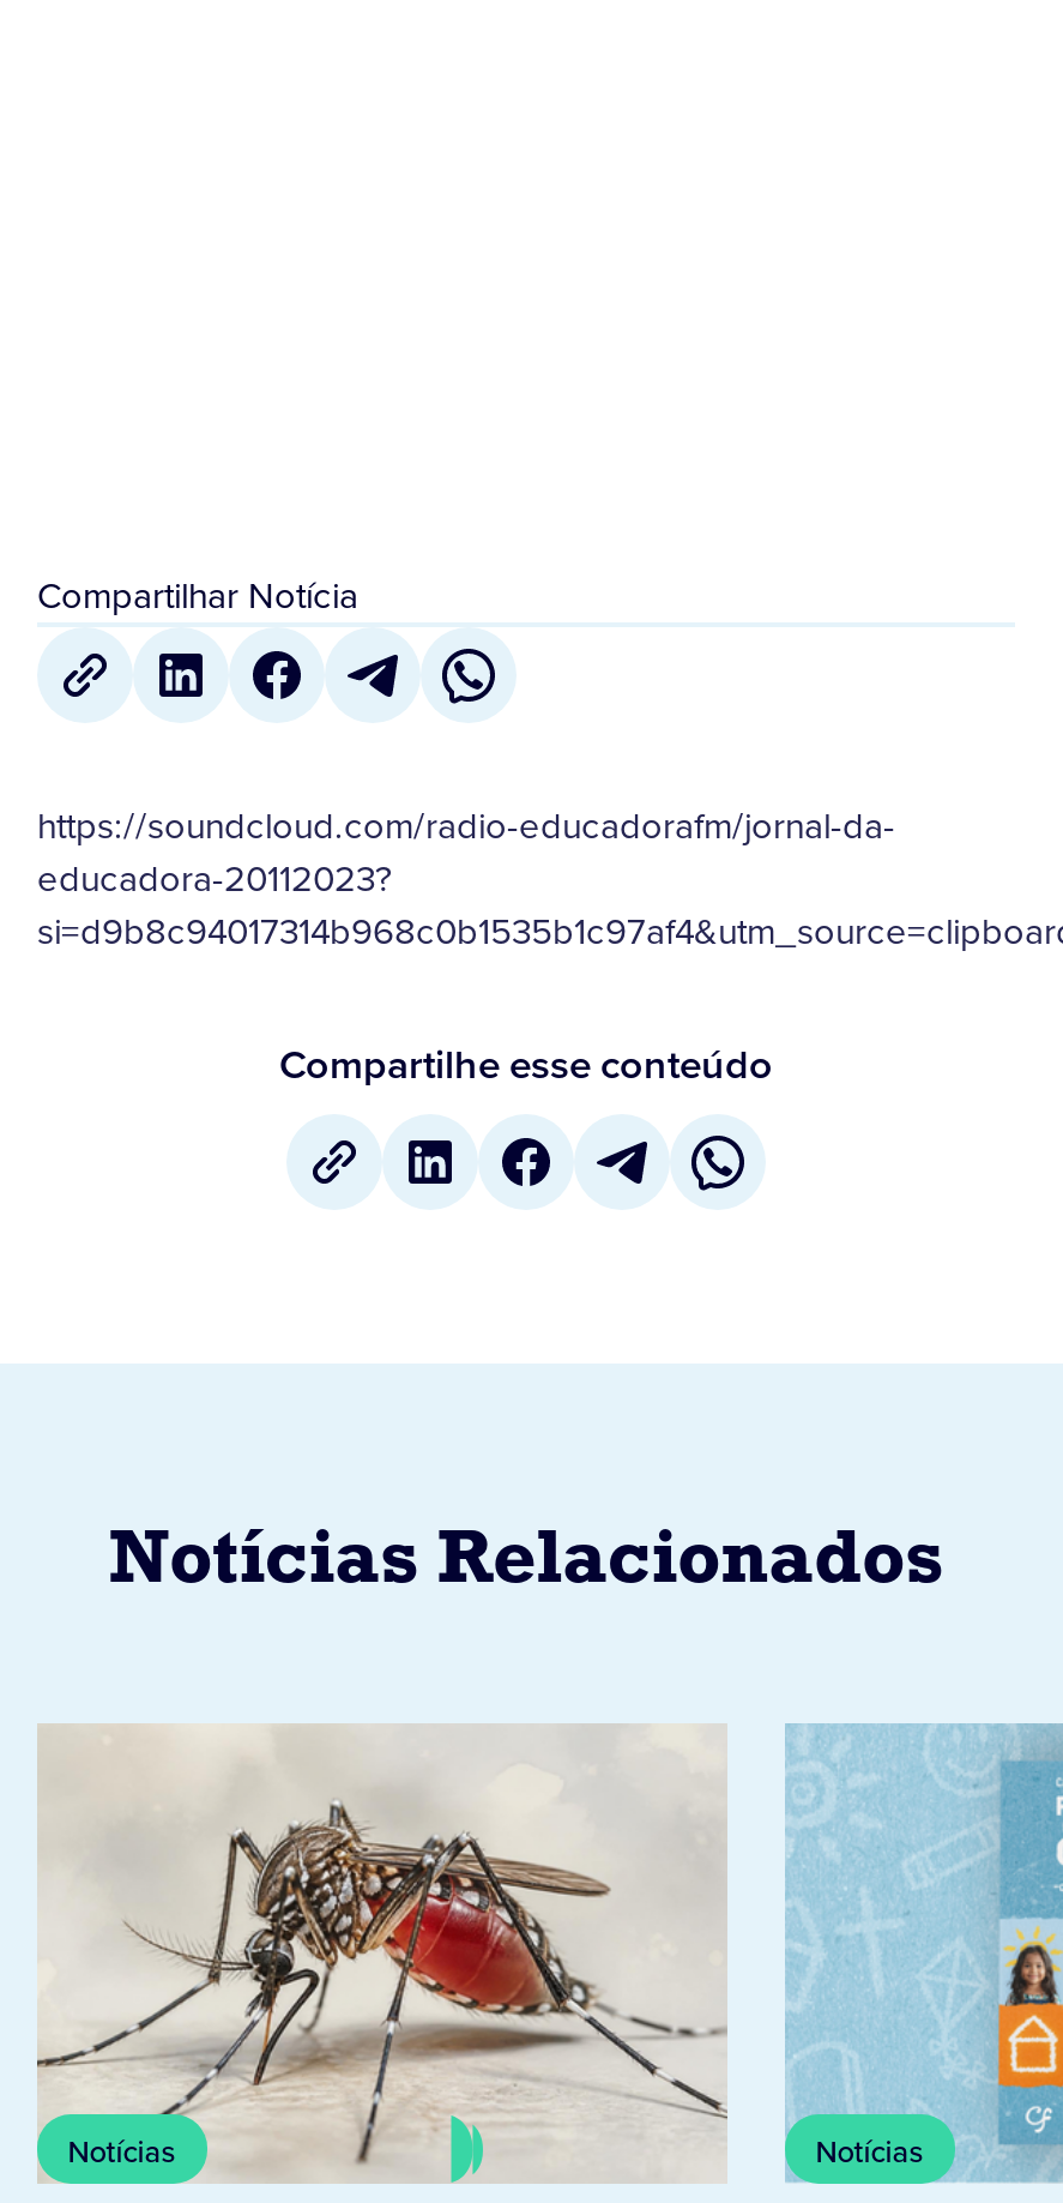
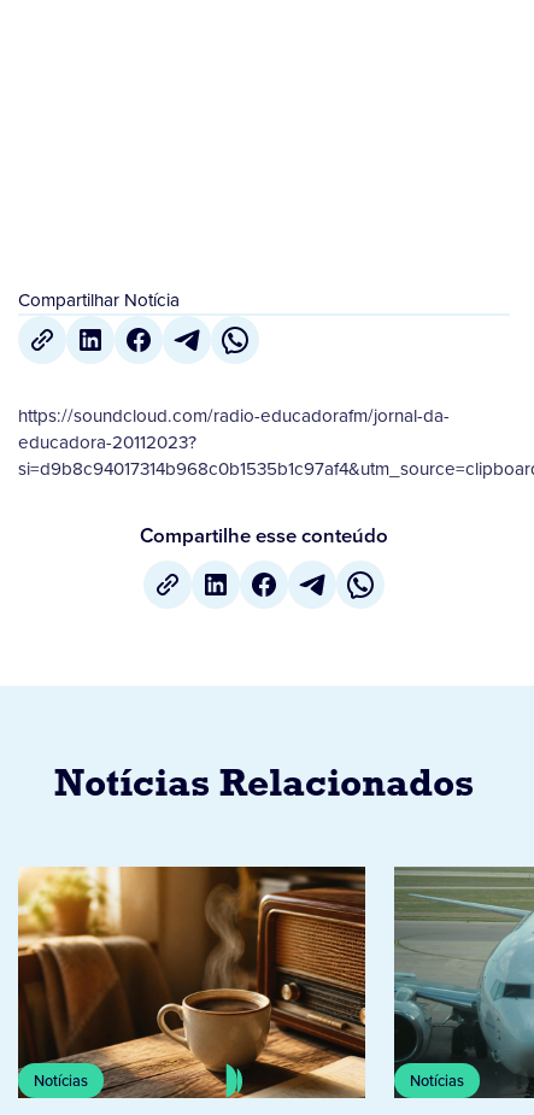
- [image]
+ [image]

- [image]
+ [image]
